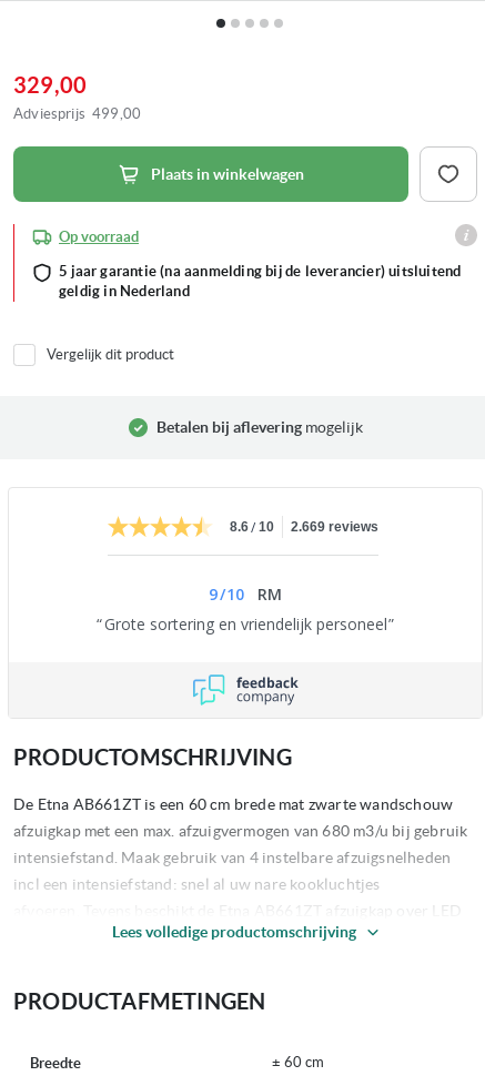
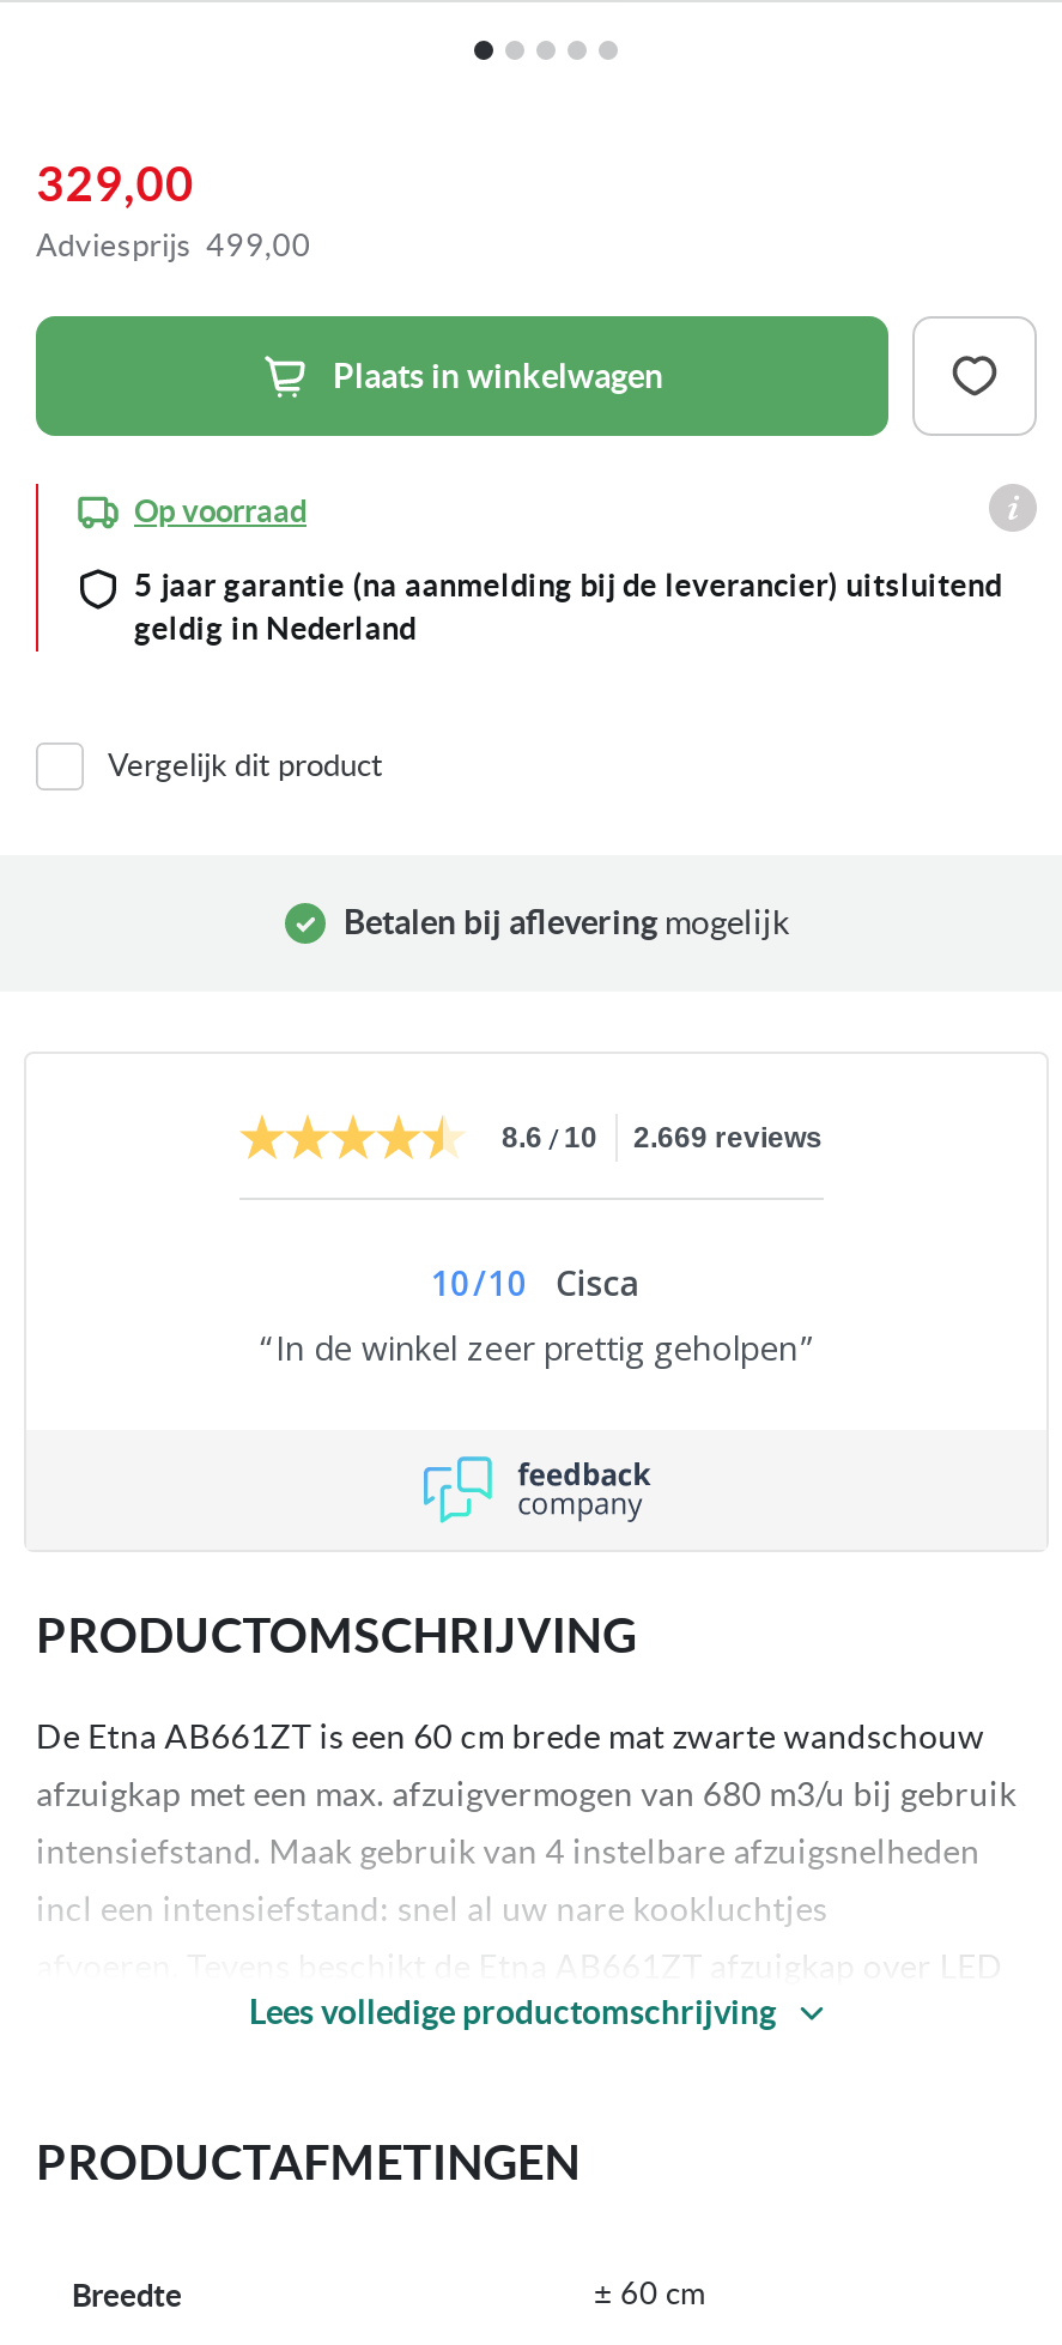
- 9 / 10
- RM
- Grote sortering en vriendelijk personeel
+ 10 / 10
+ Cisca
+ In de winkel zeer prettig geholpen
